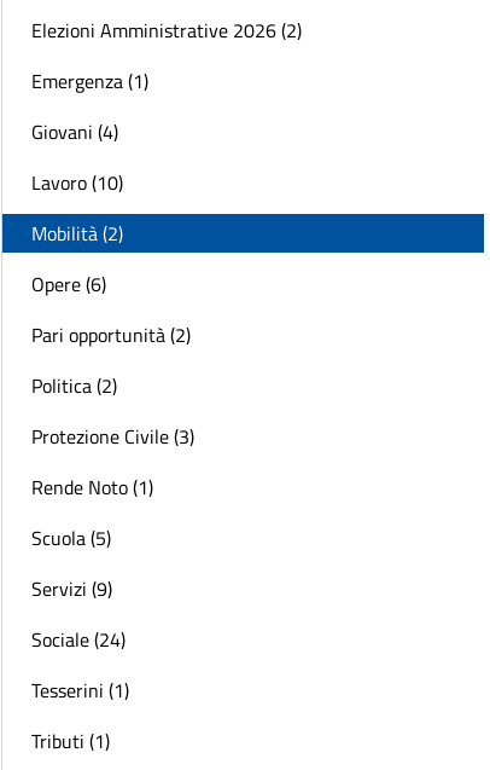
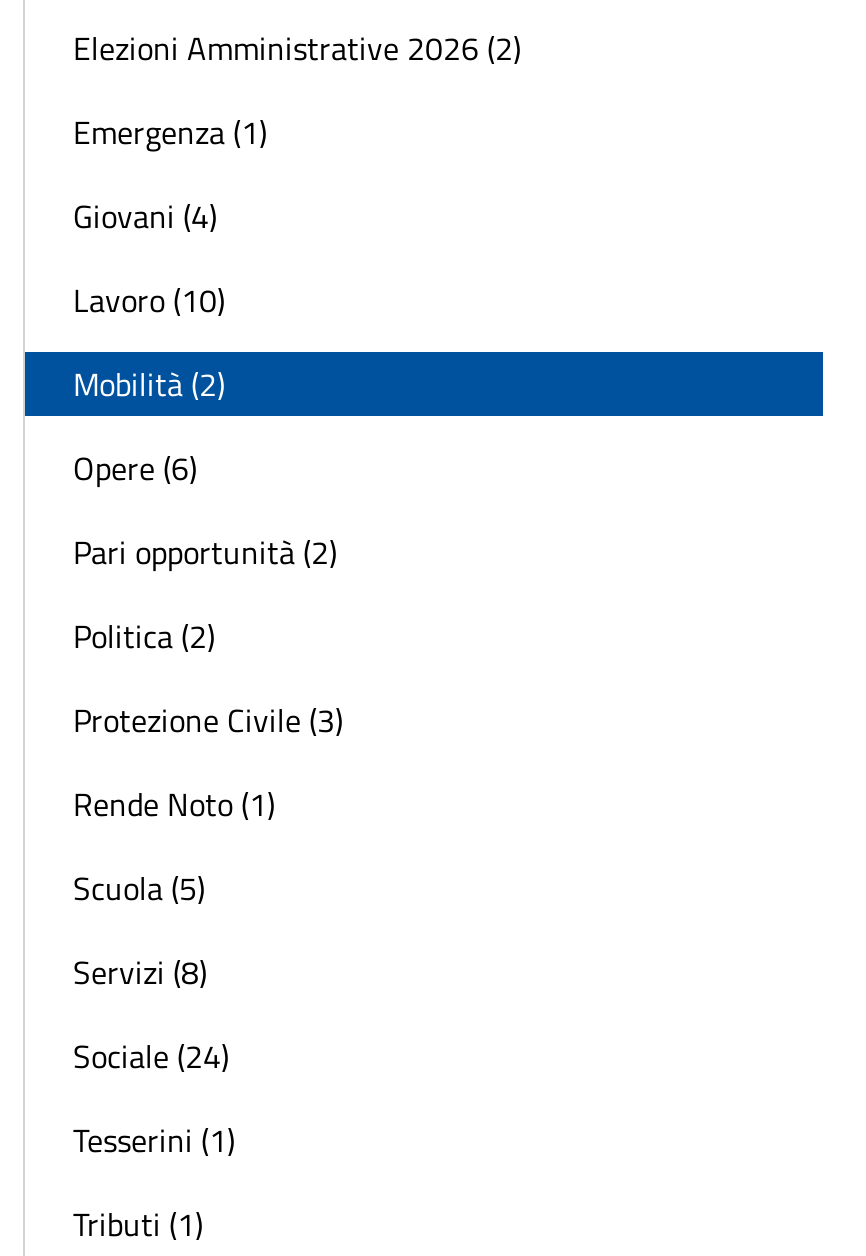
- Servizi (9)
+ Servizi (8)
